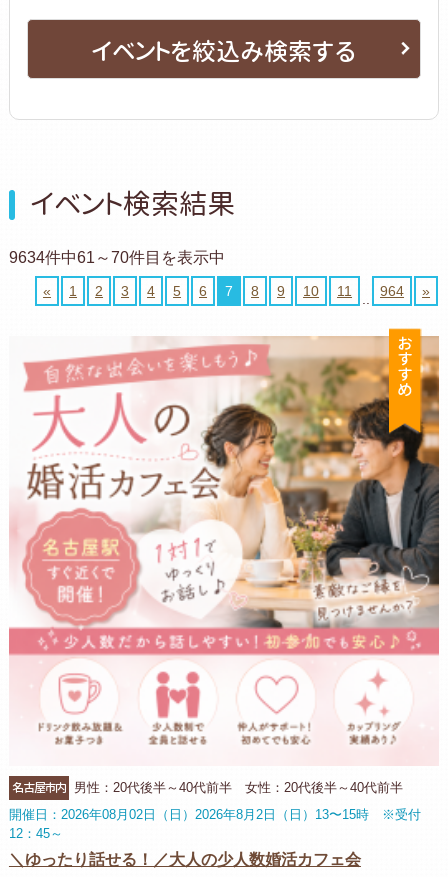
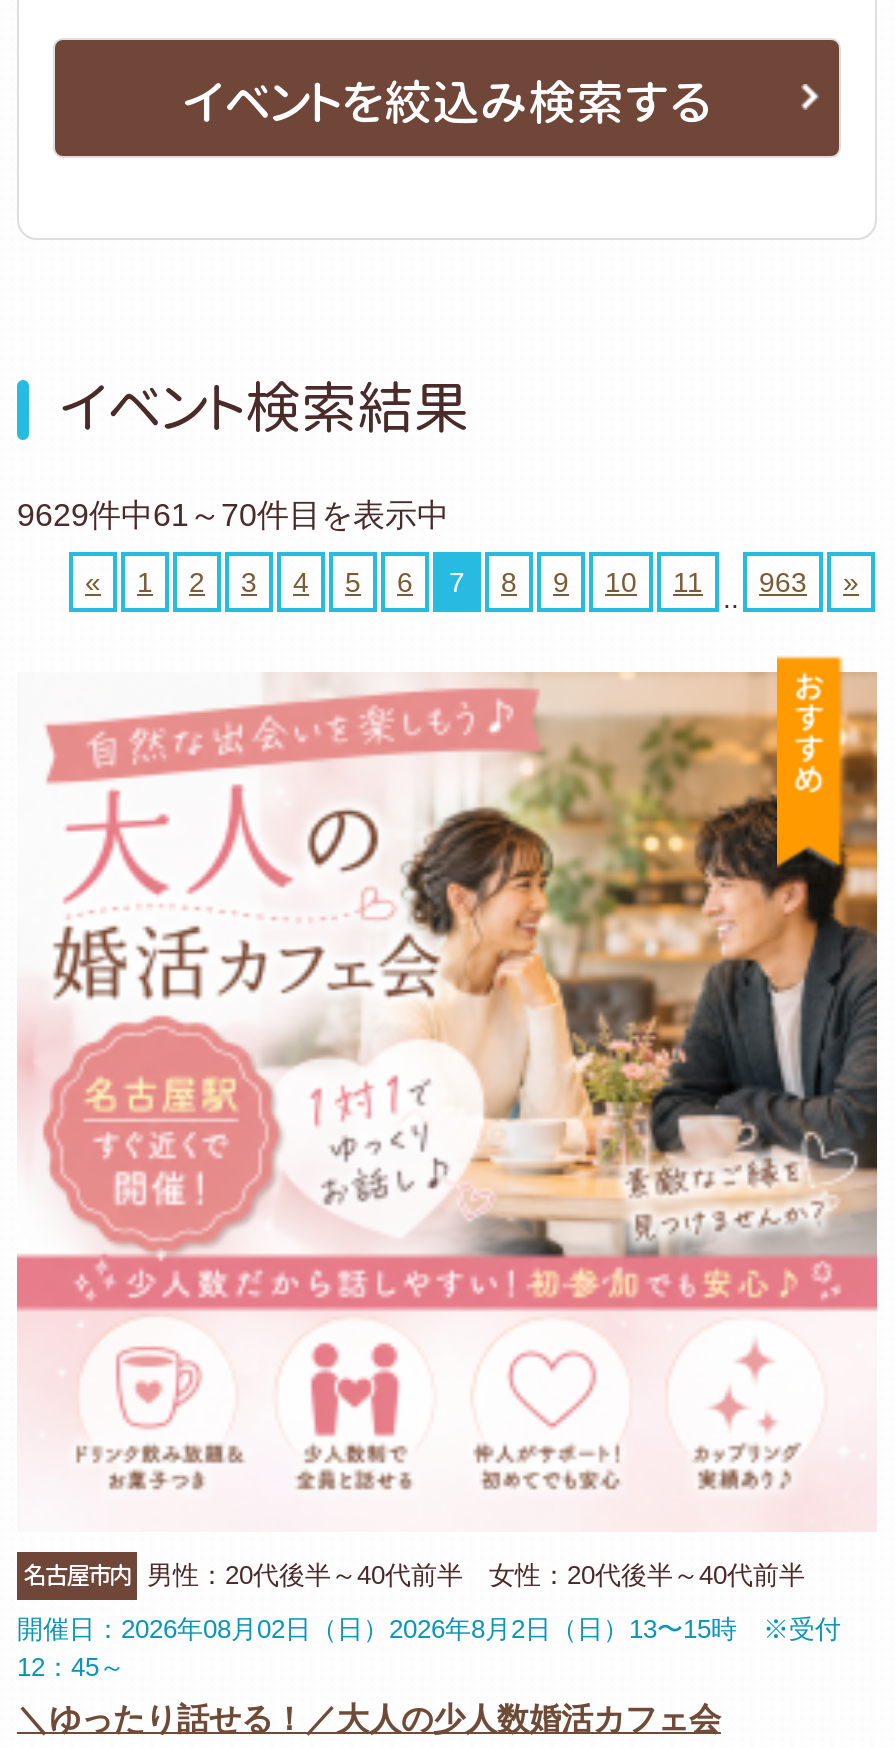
- 9634件中61～70件目を表示中
+ 9629件中61～70件目を表示中

- 964
+ 963
